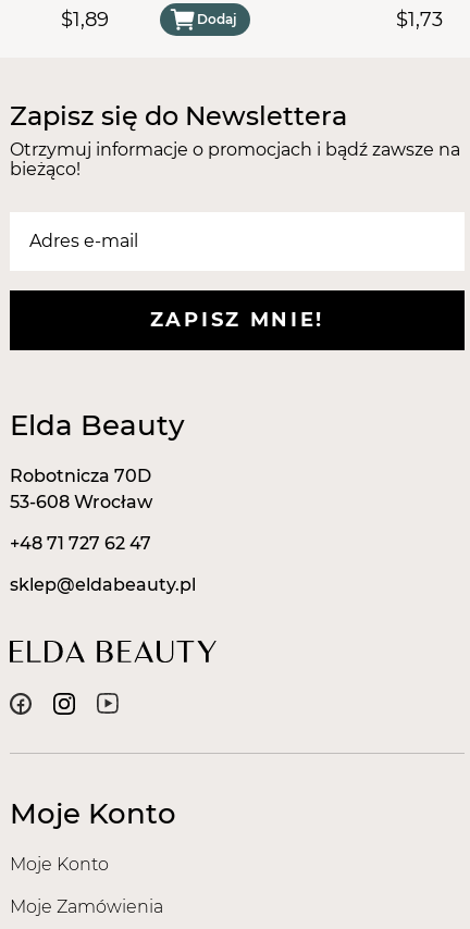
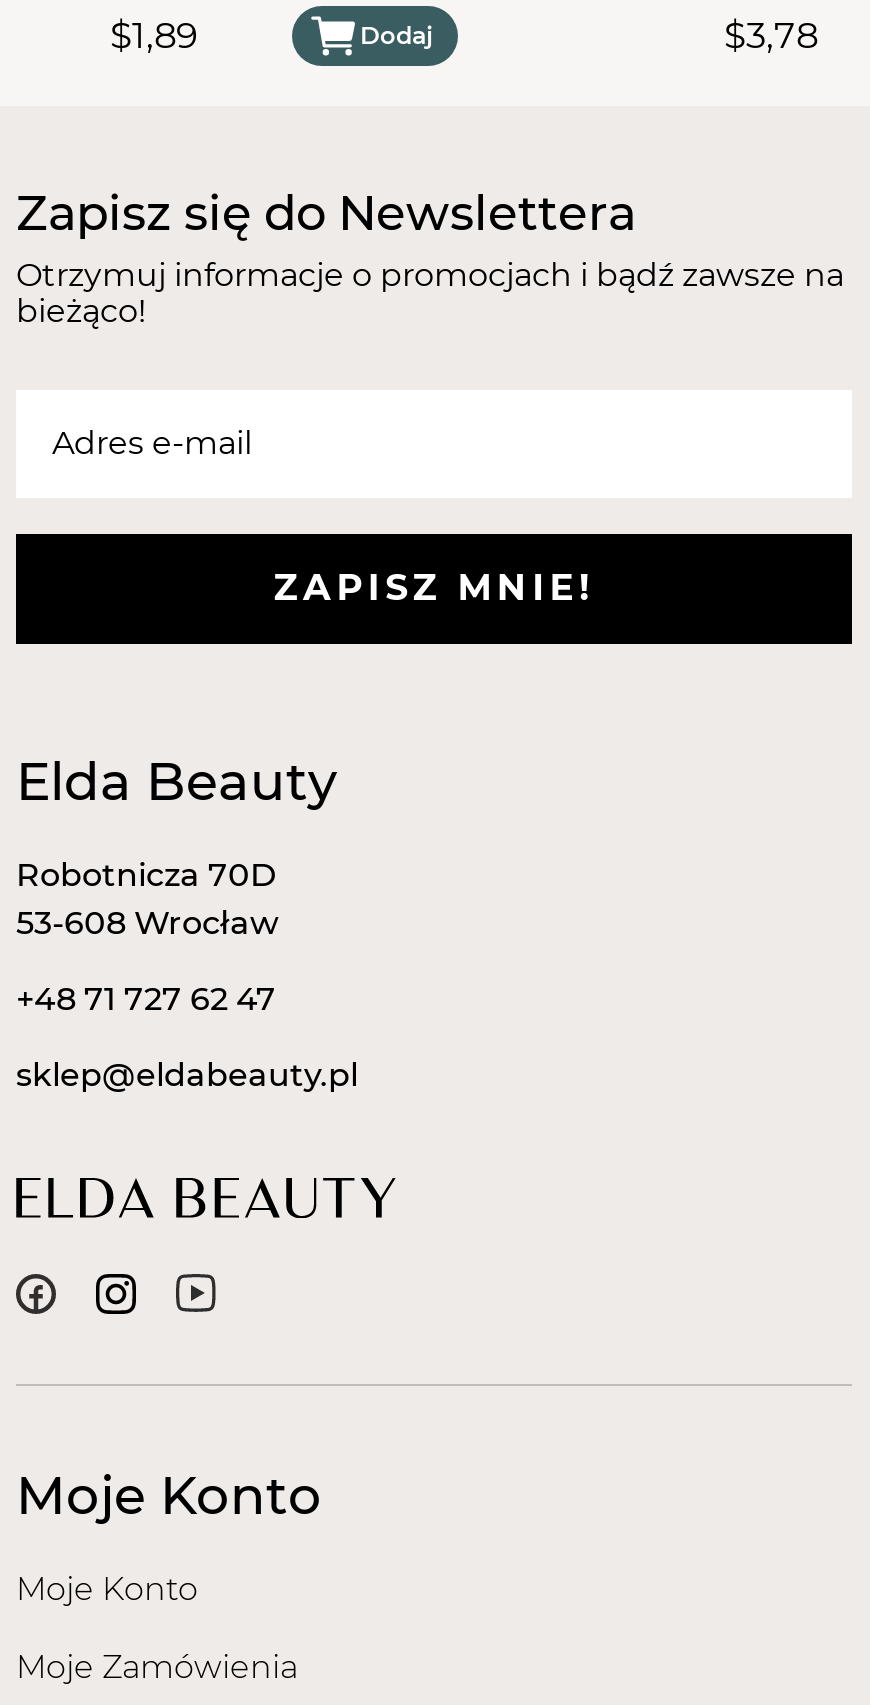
- $1,73
+ $3,78
